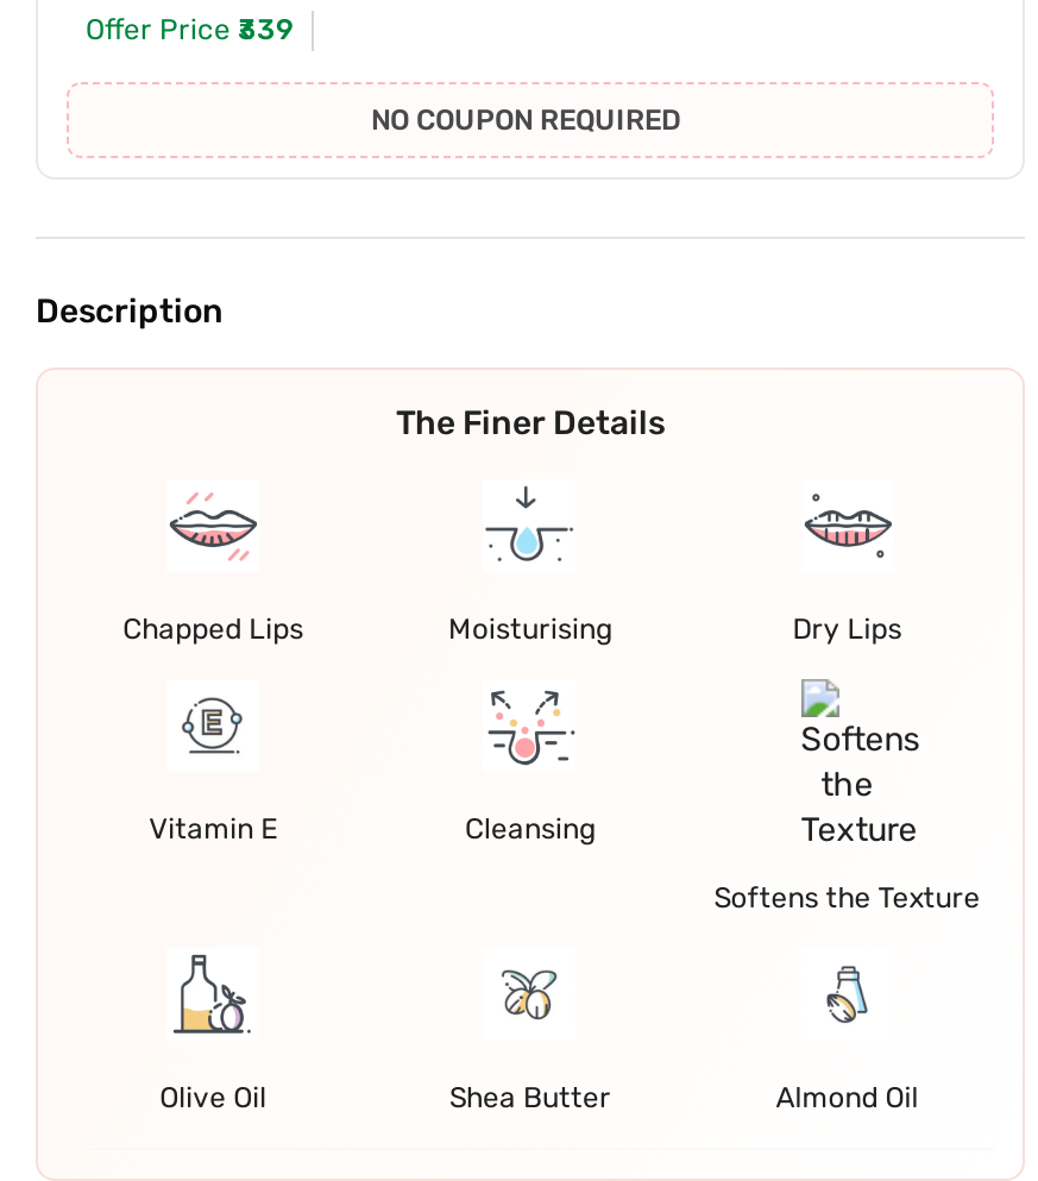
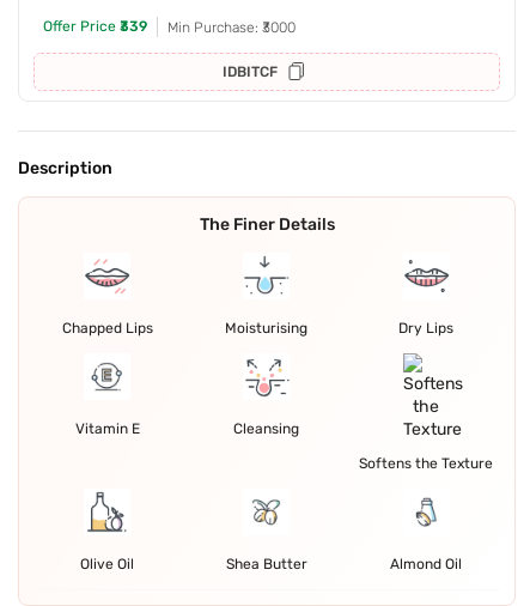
- NO COUPON REQUIRED
+ Min Purchase: ₹3000
+ IDBITCF
